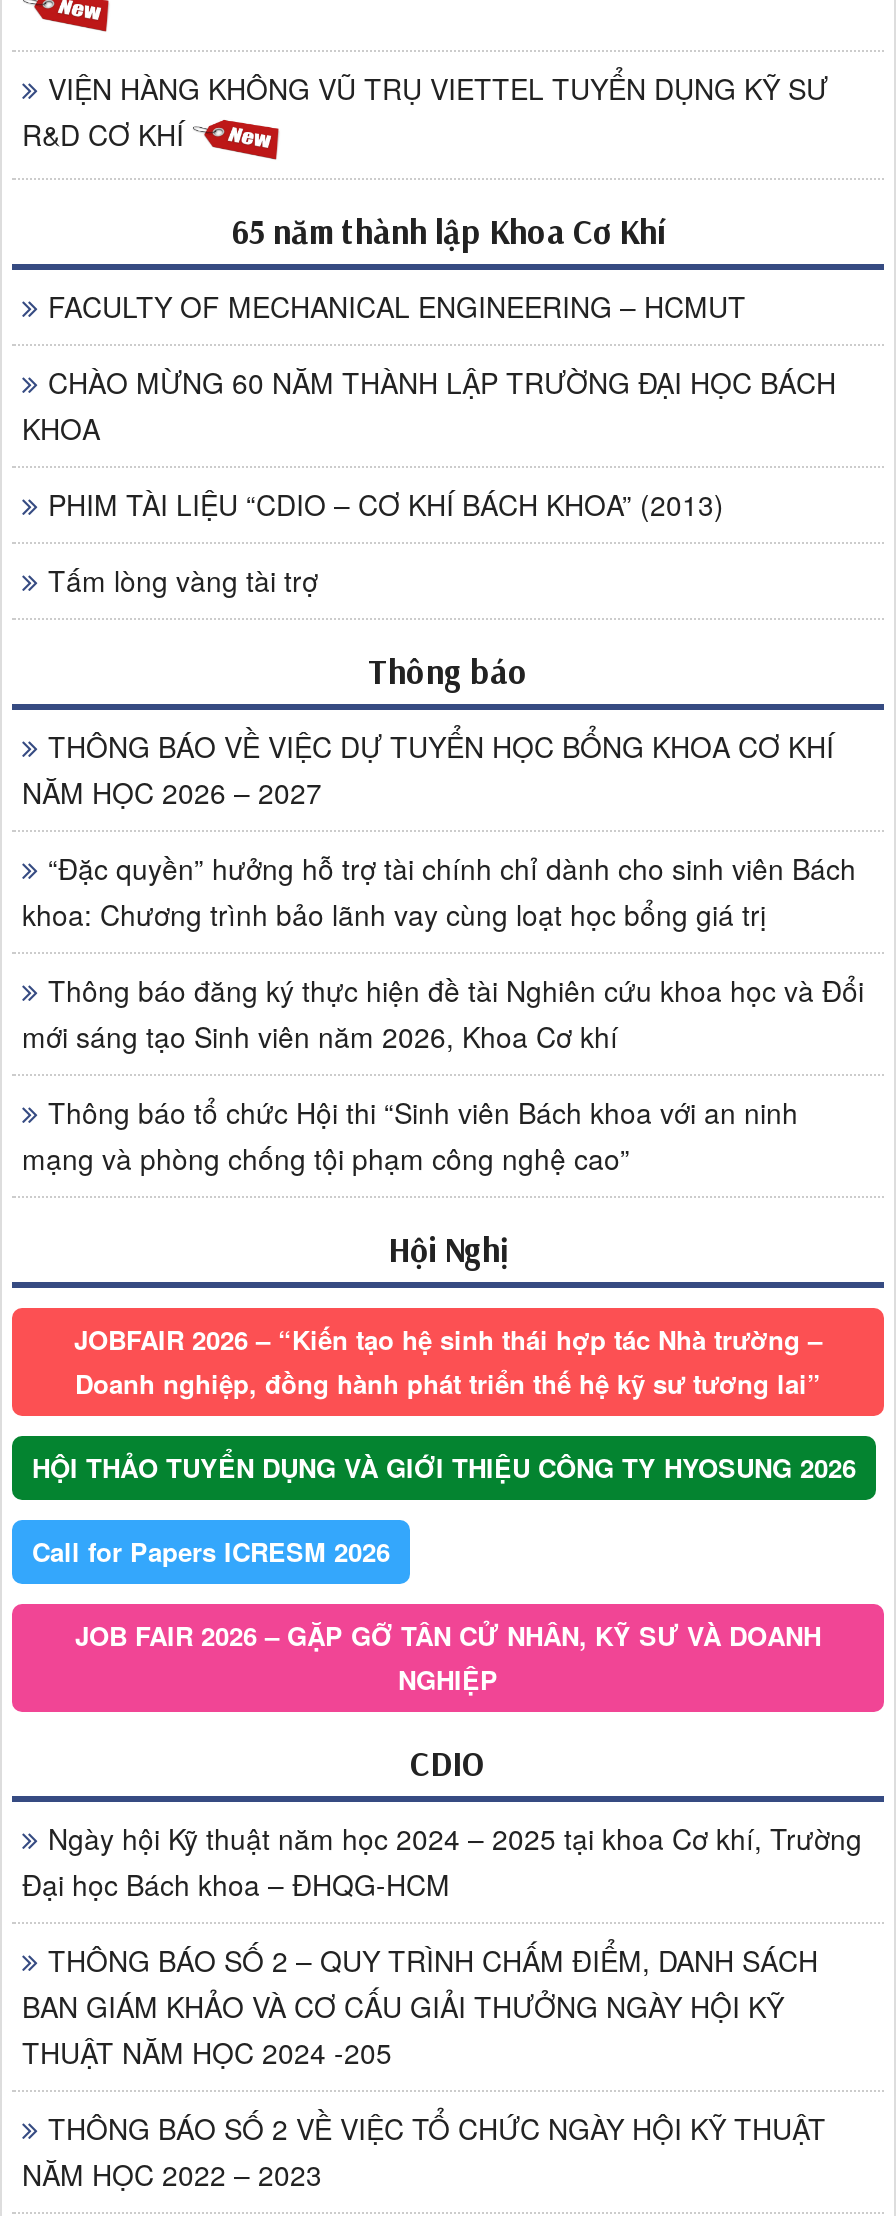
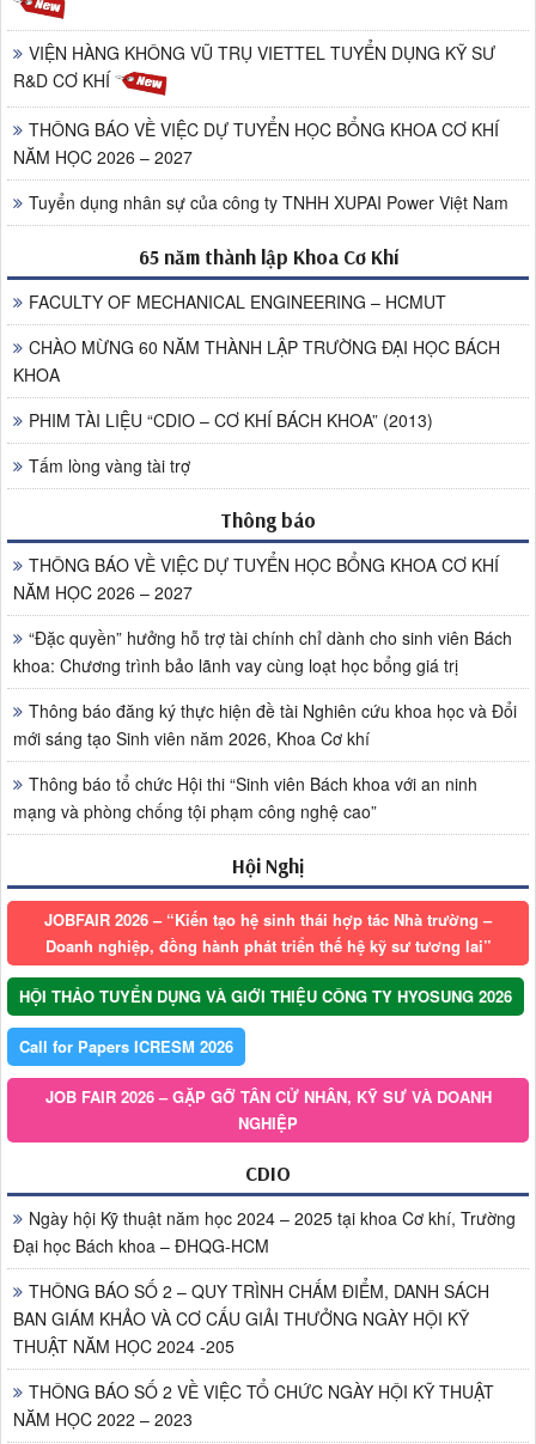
+ THÔNG BÁO VỀ VIỆC DỰ TUYỂN HỌC BỔNG KHOA CƠ KHÍ
+ NĂM HỌC 2026 – 2027
+ Tuyển dụng nhân sự của công ty TNHH XUPAI Power Việt Nam
